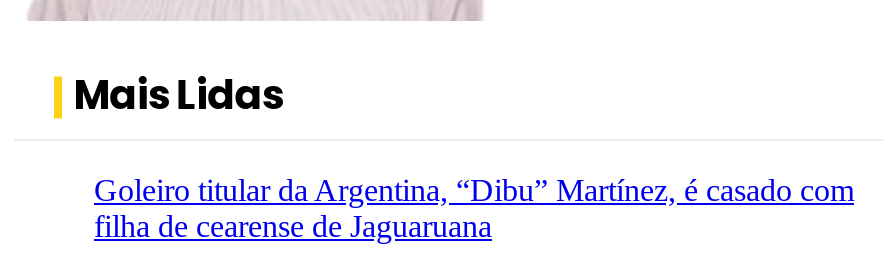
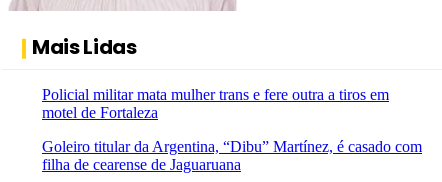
+ Policial militar mata mulher trans e fere outra a tiros em
+ motel de Fortaleza
